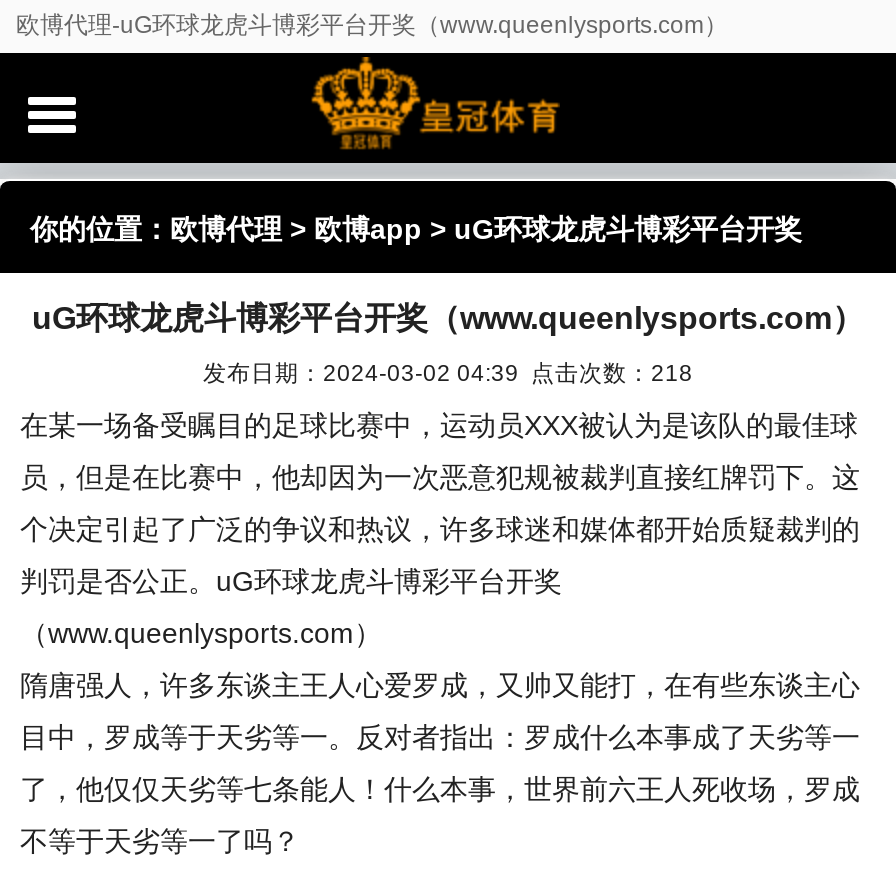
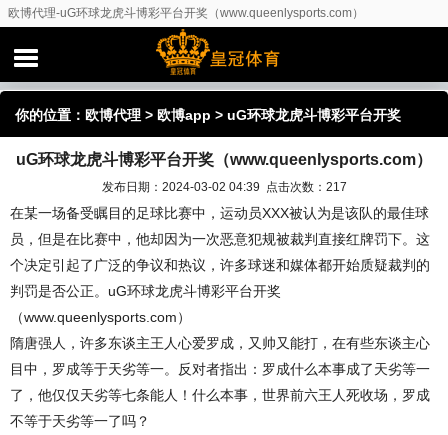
- 发布日期：2024-03-02 04:39 点击次数：218
+ 发布日期：2024-03-02 04:39 点击次数：217
